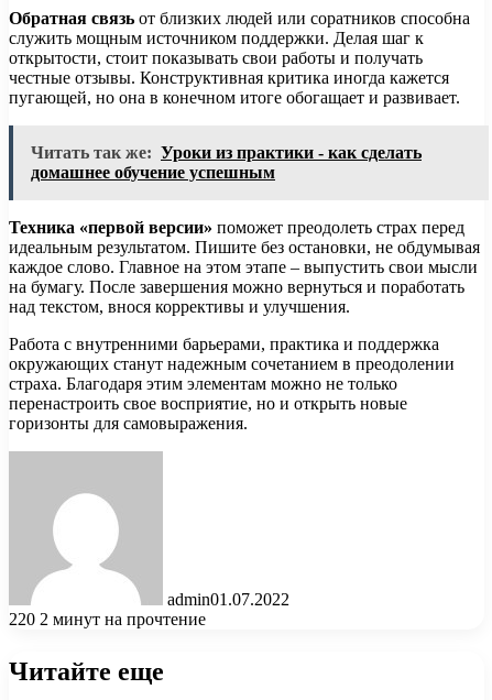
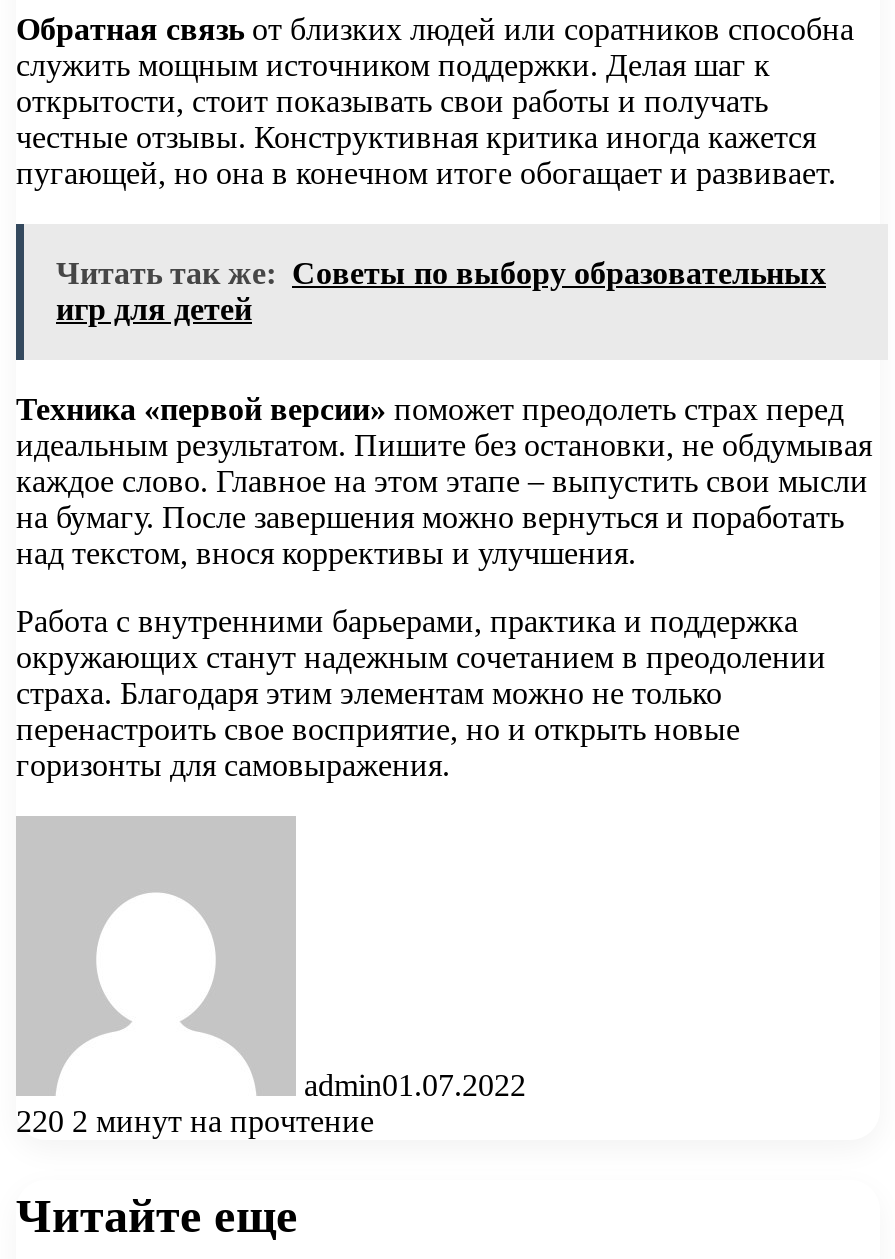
- Читать так же: Уроки из практики - как сделать
- домашнее обучение успешным
+ Читать так же: Советы по выбору образовательных
+ игр для детей
